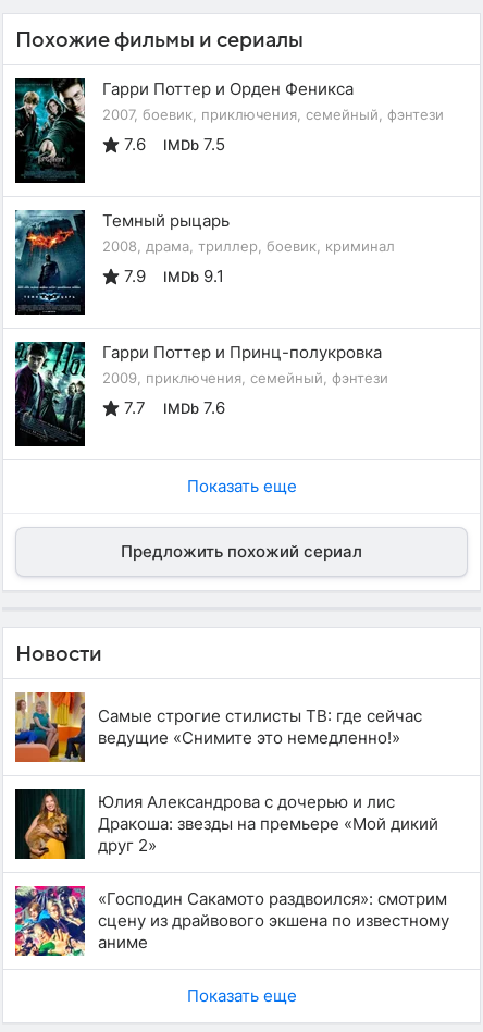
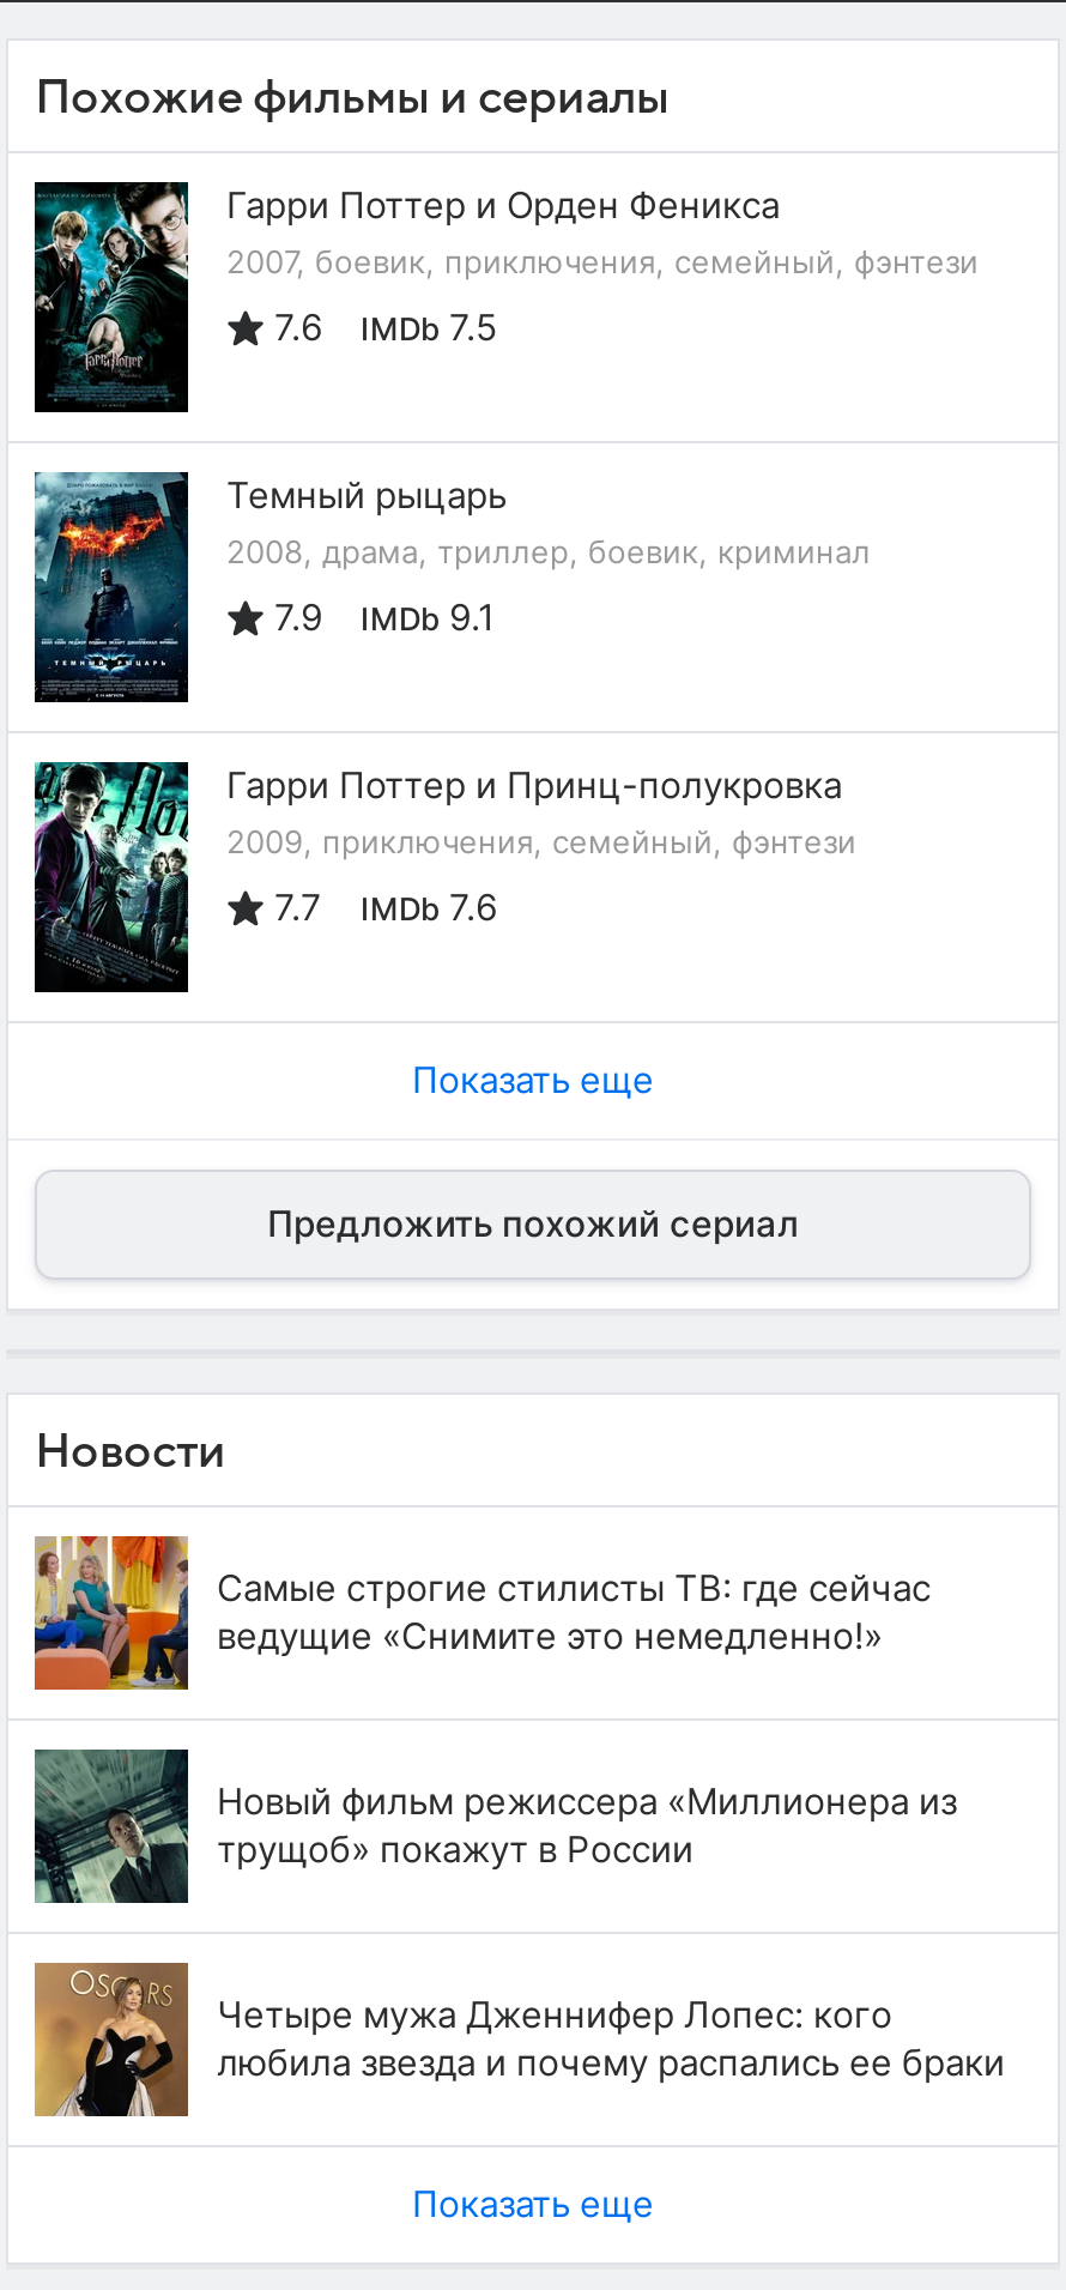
- [image]
- Юлия Александрова с дочерью и лис
- Дракоша: звезды на премьере «Мой дикий
- друг 2»
+ [image]
+ Новый фильм режиссера «Миллионера из
+ трущоб» покажут в России

- [image]
- «Господин Сакамото раздвоился»: смотрим
- сцену из драйвового экшена по известному
- аниме
+ [image]
+ Четыре мужа Дженнифер Лопес: кого
+ любила звезда и почему распались ее браки
